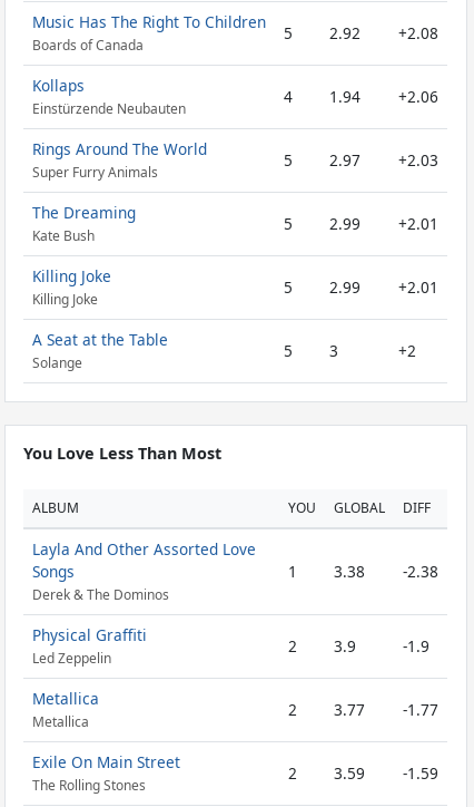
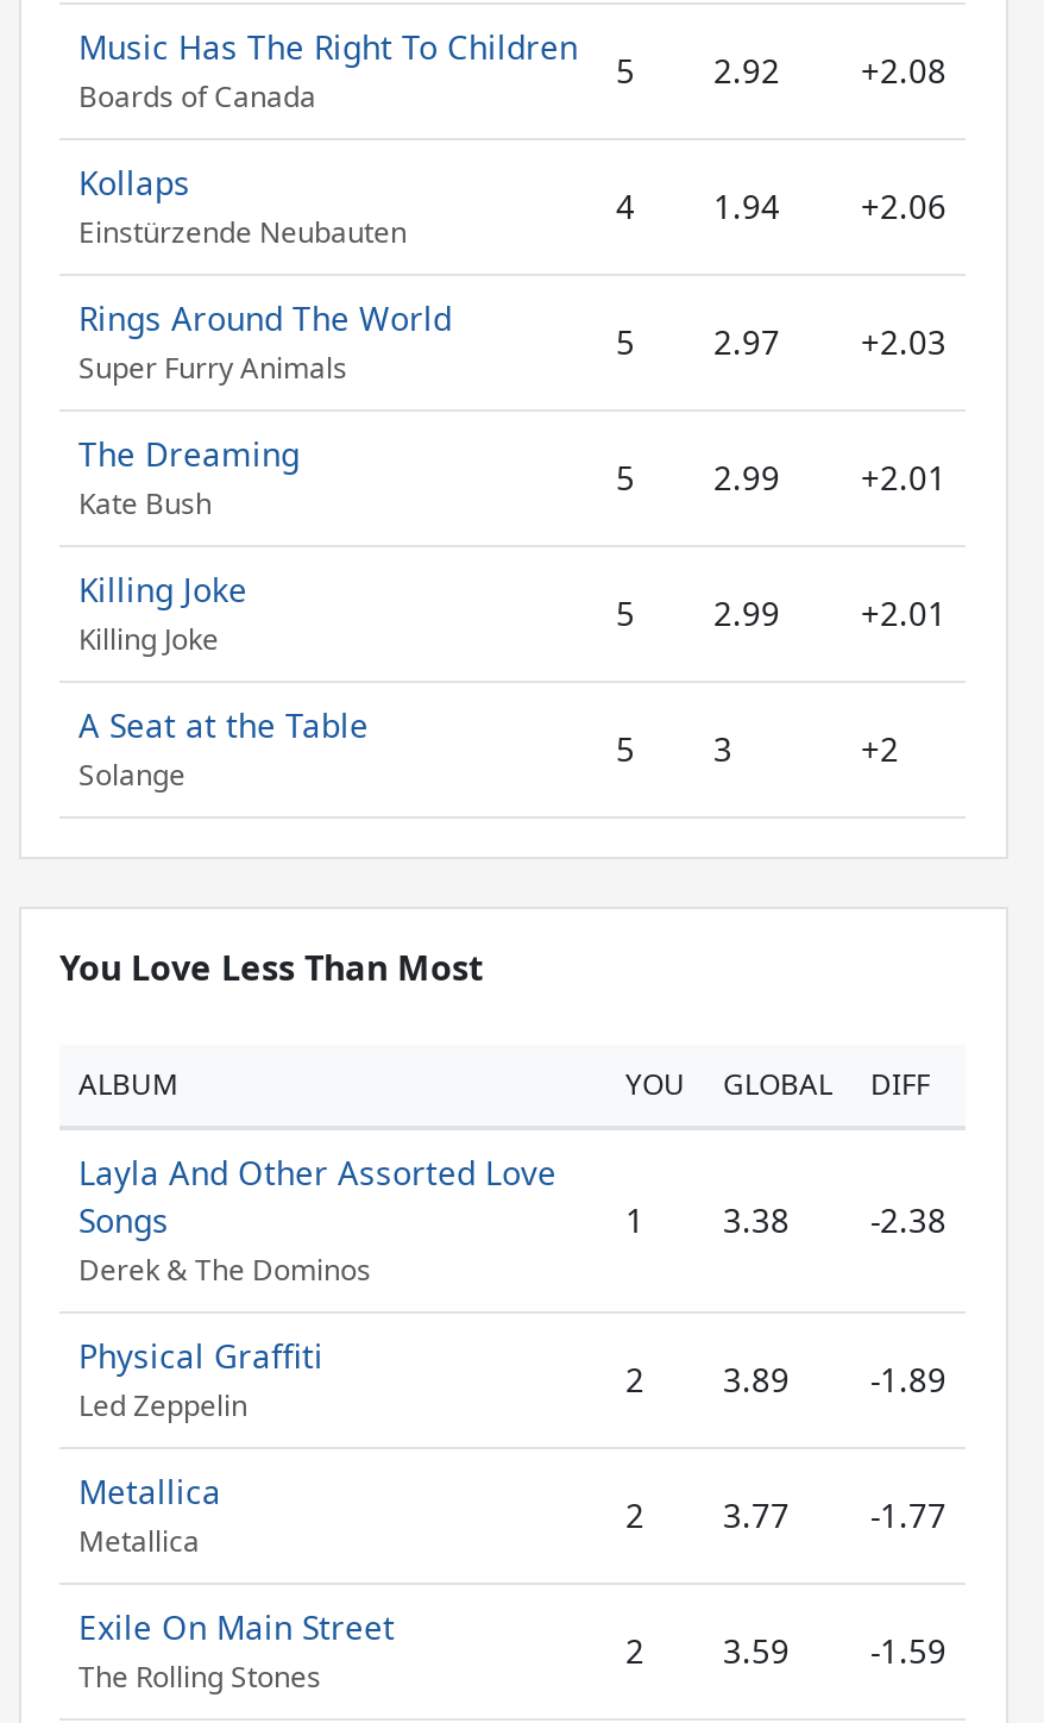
- 3.9
+ 3.89

- -1.9
+ -1.89
